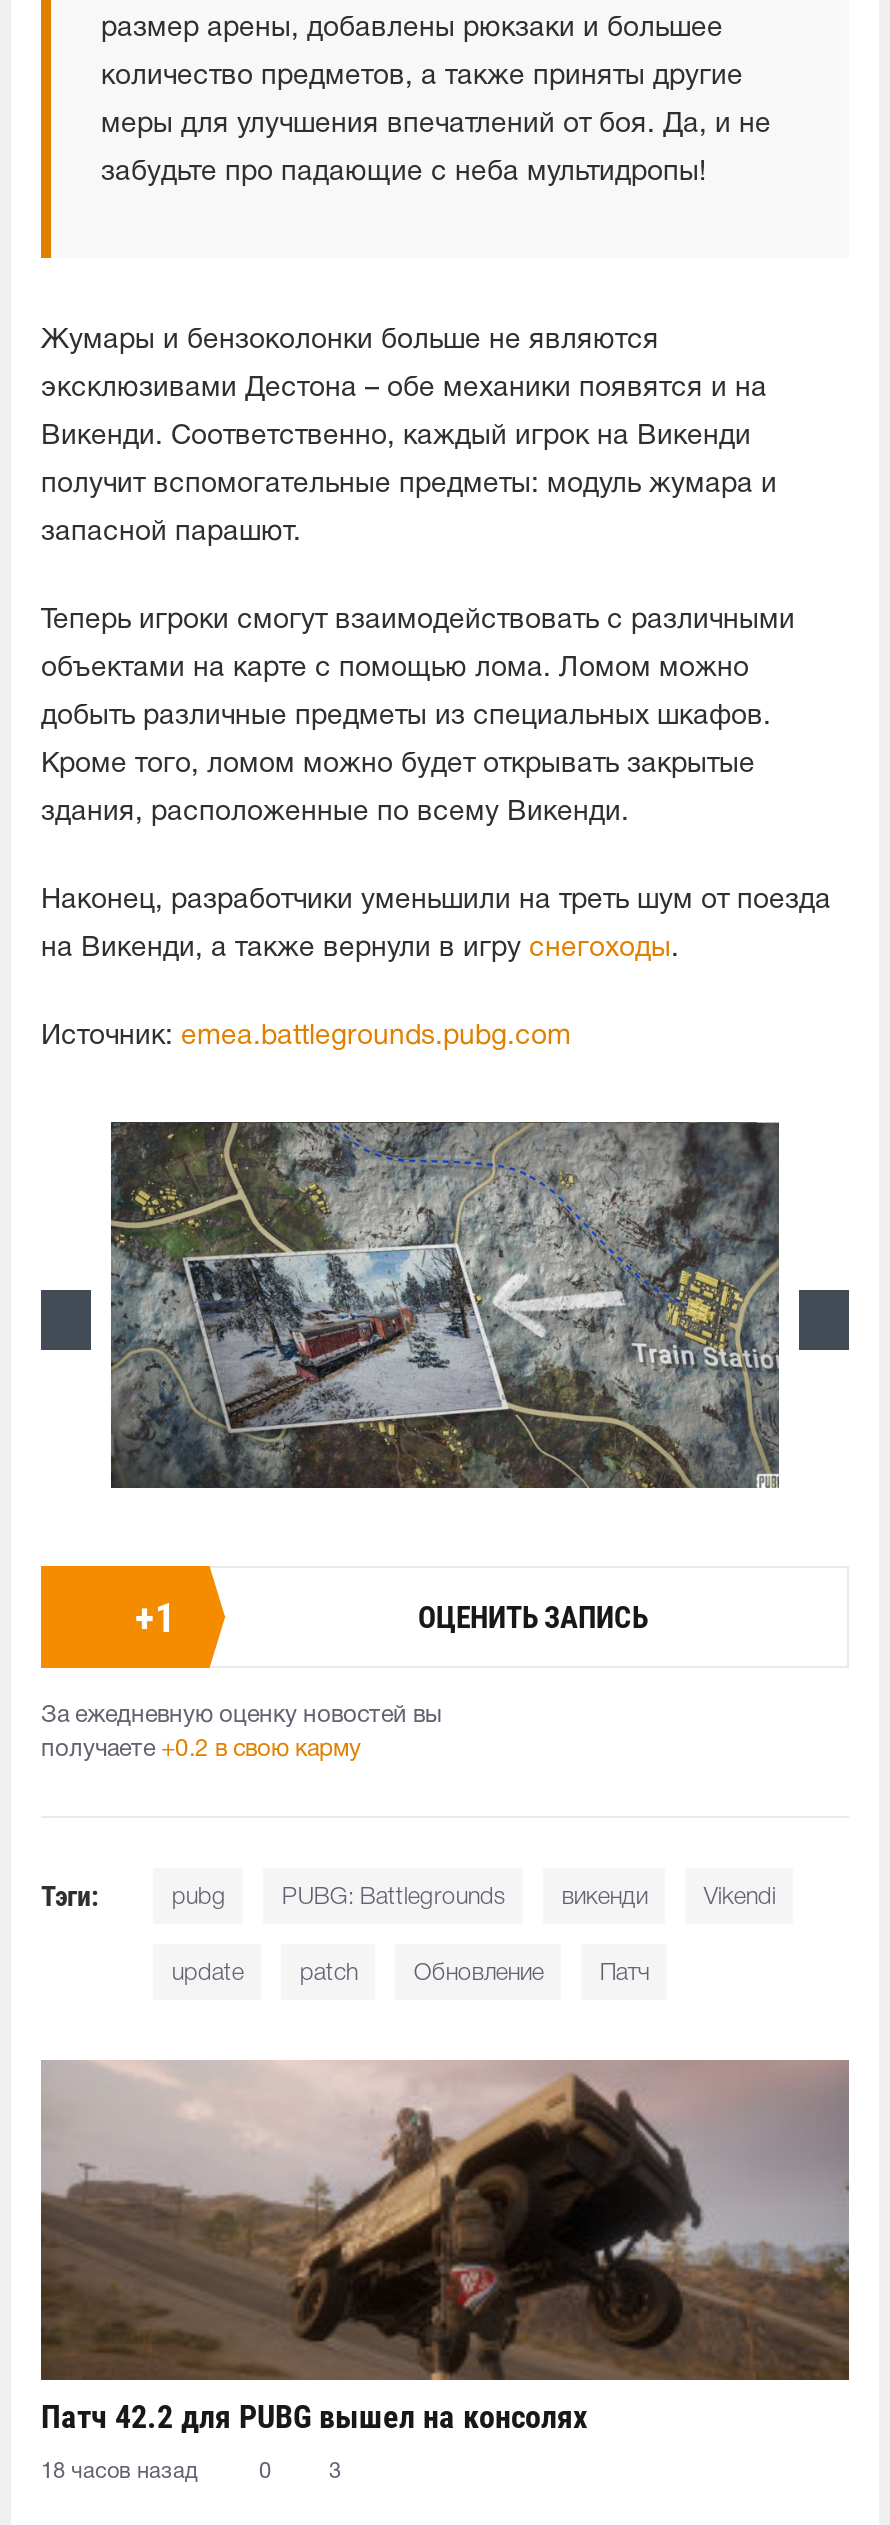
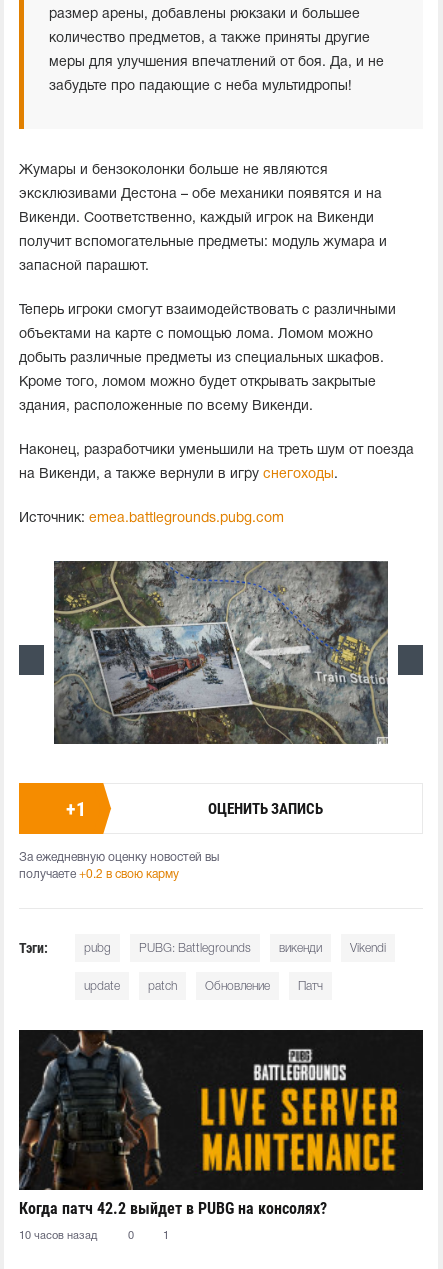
- [image]
- Патч 42.2 для PUBG вышел на консолях
+ [image]
+ Когда патч 42.2 выйдет в PUBG на консолях?

- 18 часов назад
+ 10 часов назад

- 3
+ 1
